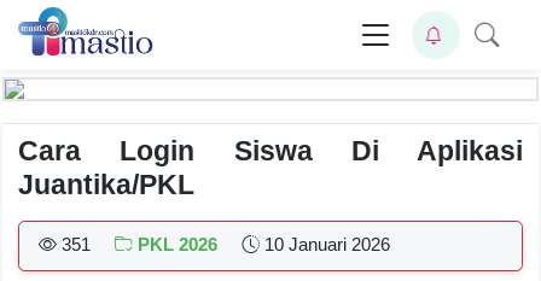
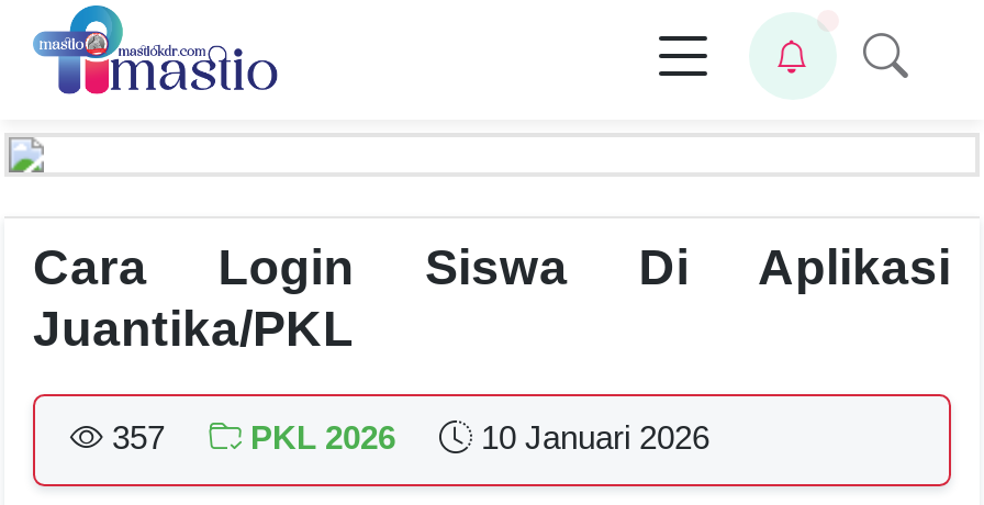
- 351
+ 357
